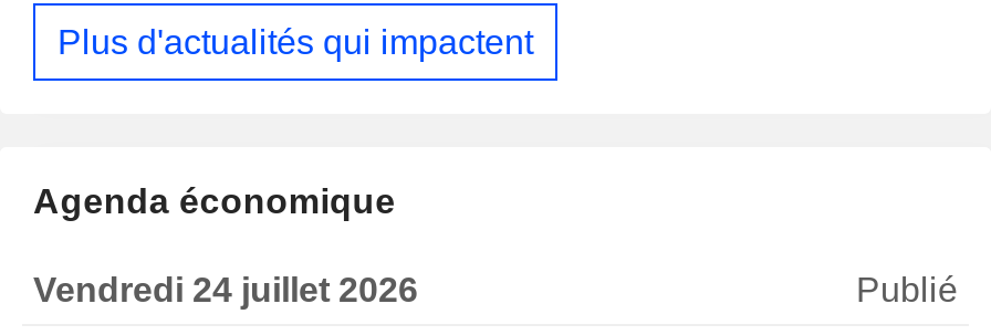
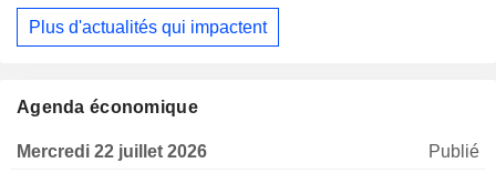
- Vendredi 24 juillet 2026
+ Mercredi 22 juillet 2026
